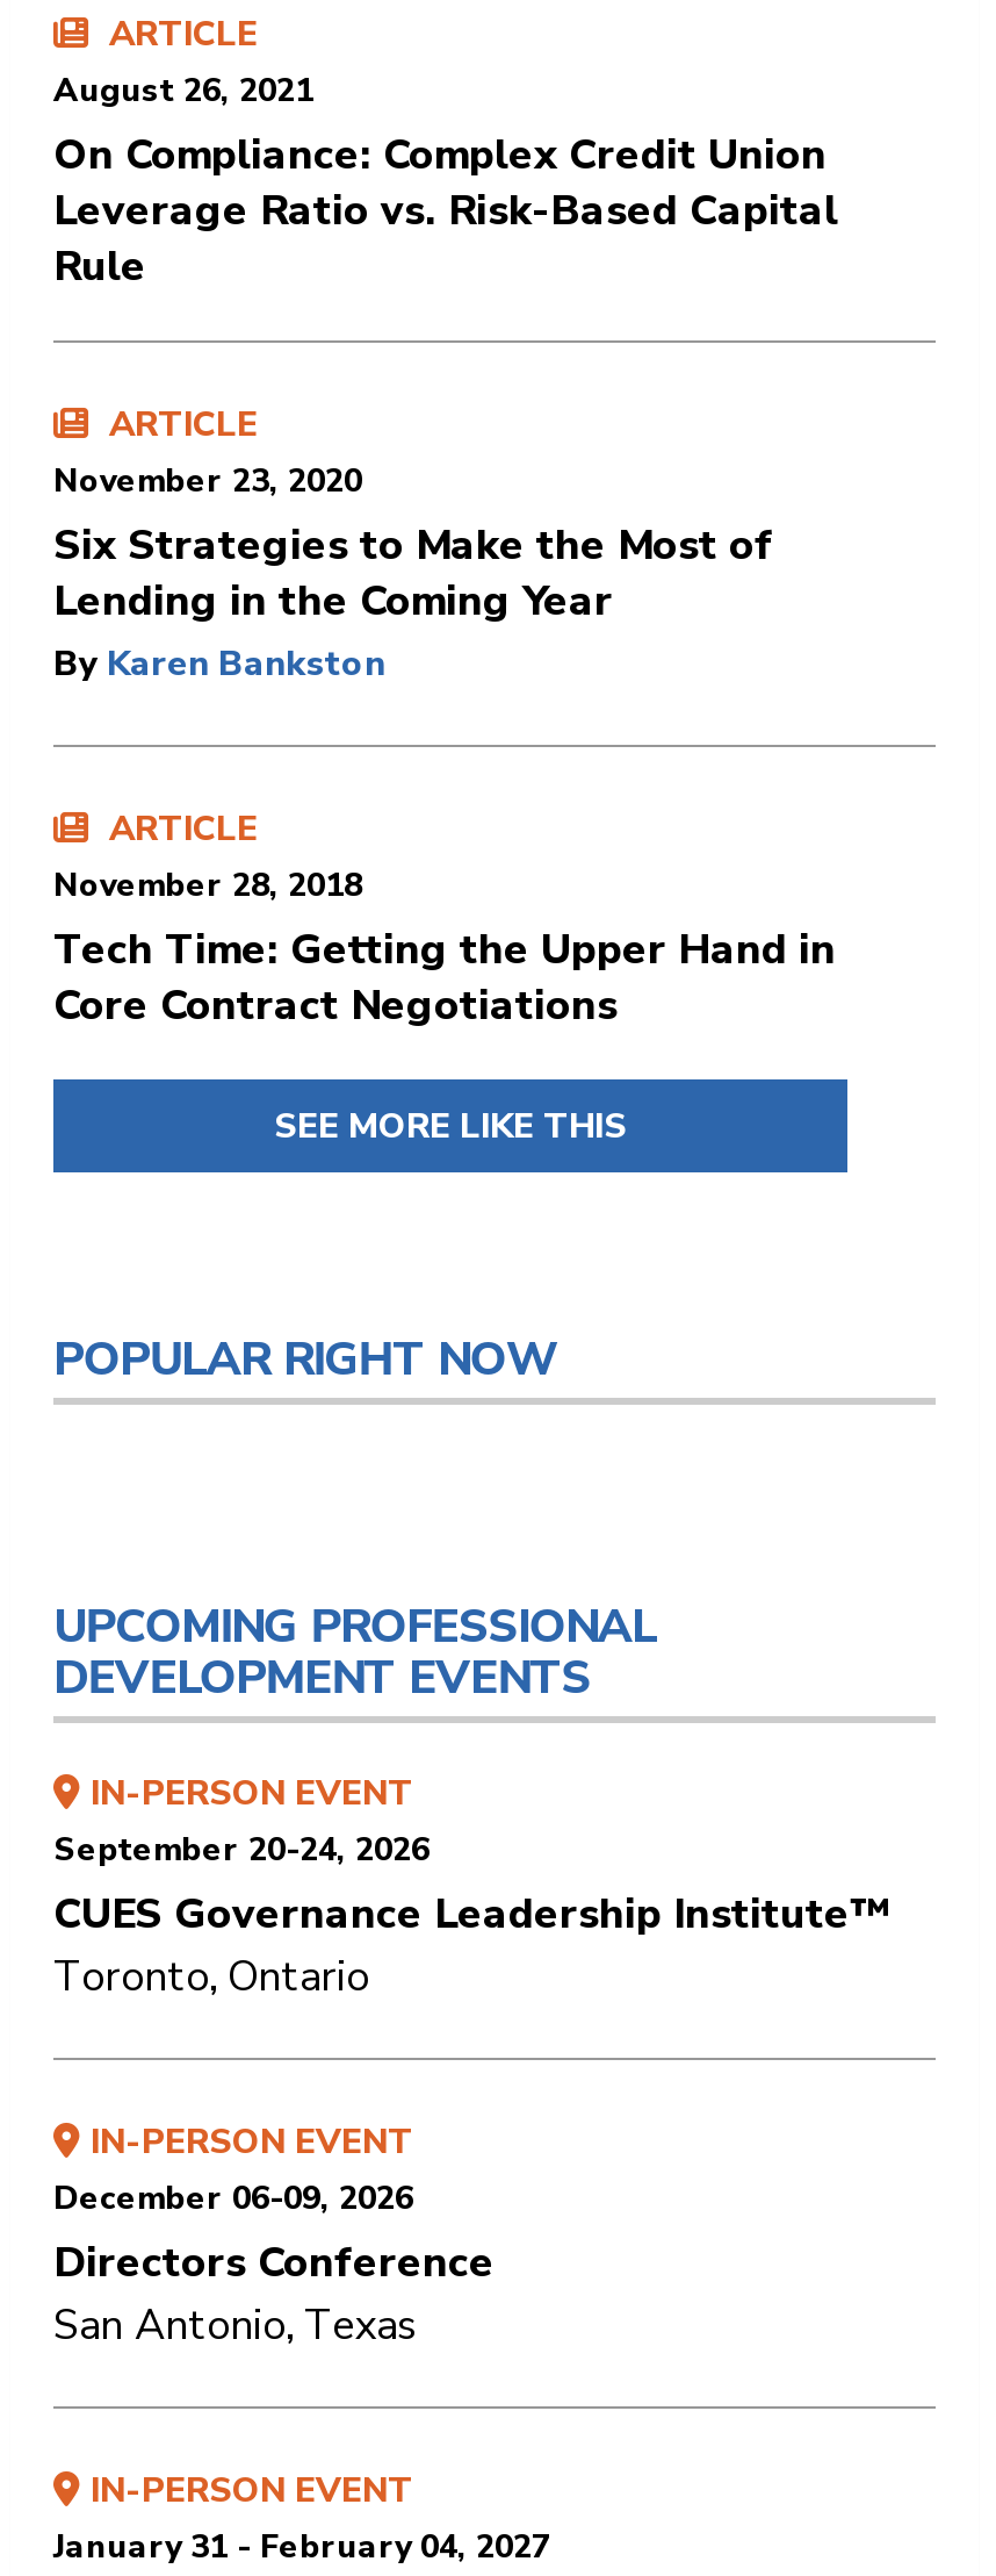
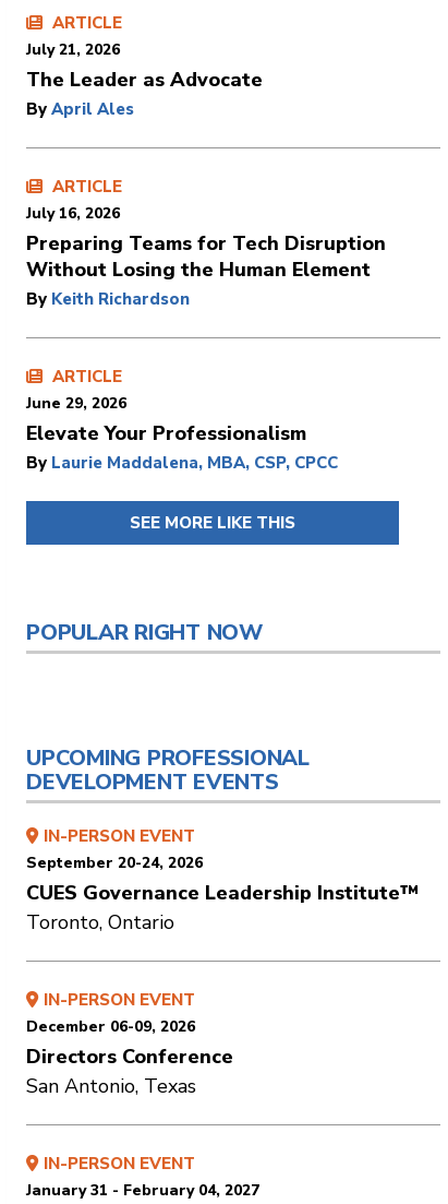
- August 26, 2021
- On Compliance: Complex Credit Union
- Leverage Ratio vs. Risk-Based Capital
- Rule
+ July 21, 2026
+ The Leader as Advocate
+ By April Ales

- November 23, 2020
- Six Strategies to Make the Most of
- Lending in the Coming Year
- By Karen Bankston
+ July 16, 2026
+ Preparing Teams for Tech Disruption
+ Without Losing the Human Element
+ By Keith Richardson

- November 28, 2018
- Tech Time: Getting the Upper Hand in
- Core Contract Negotiations
+ June 29, 2026
+ Elevate Your Professionalism
+ By Laurie Maddalena, MBA, CSP, CPCC
